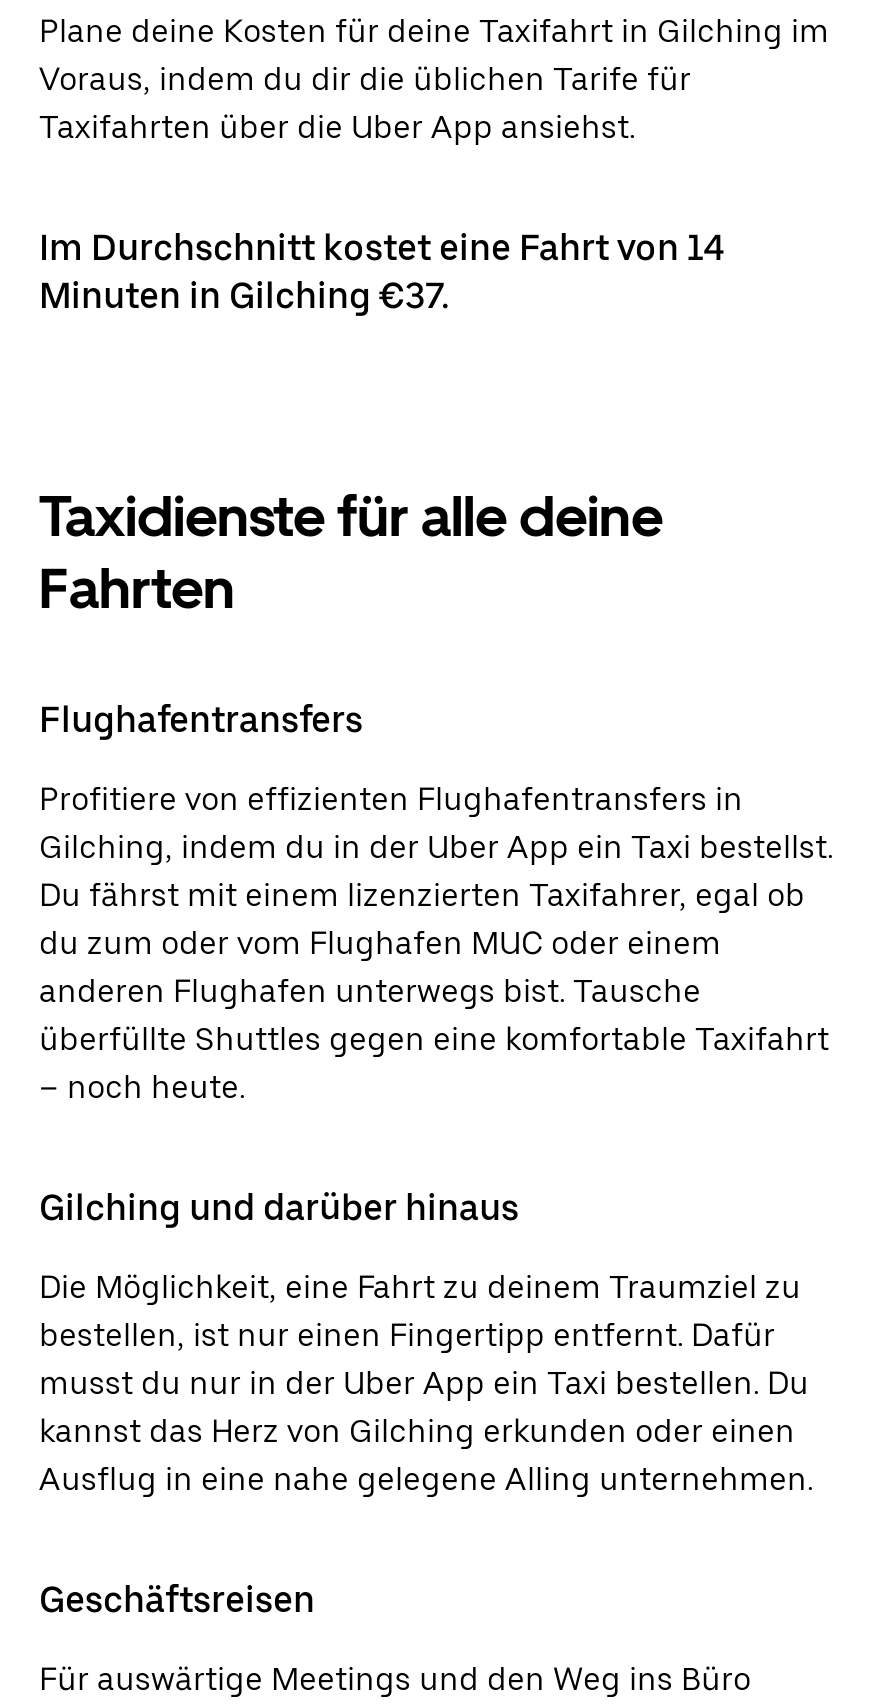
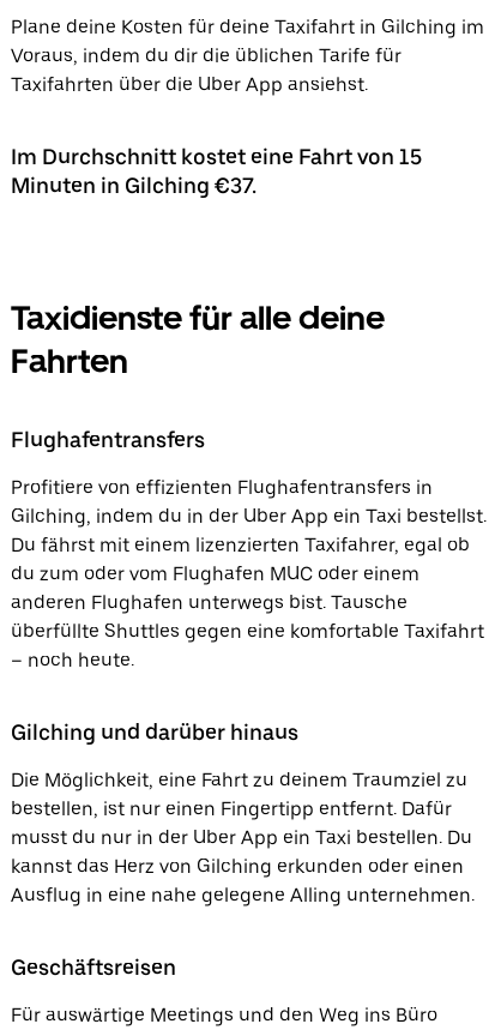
- Im Durchschnitt kostet eine Fahrt von 14
+ Im Durchschnitt kostet eine Fahrt von 15
